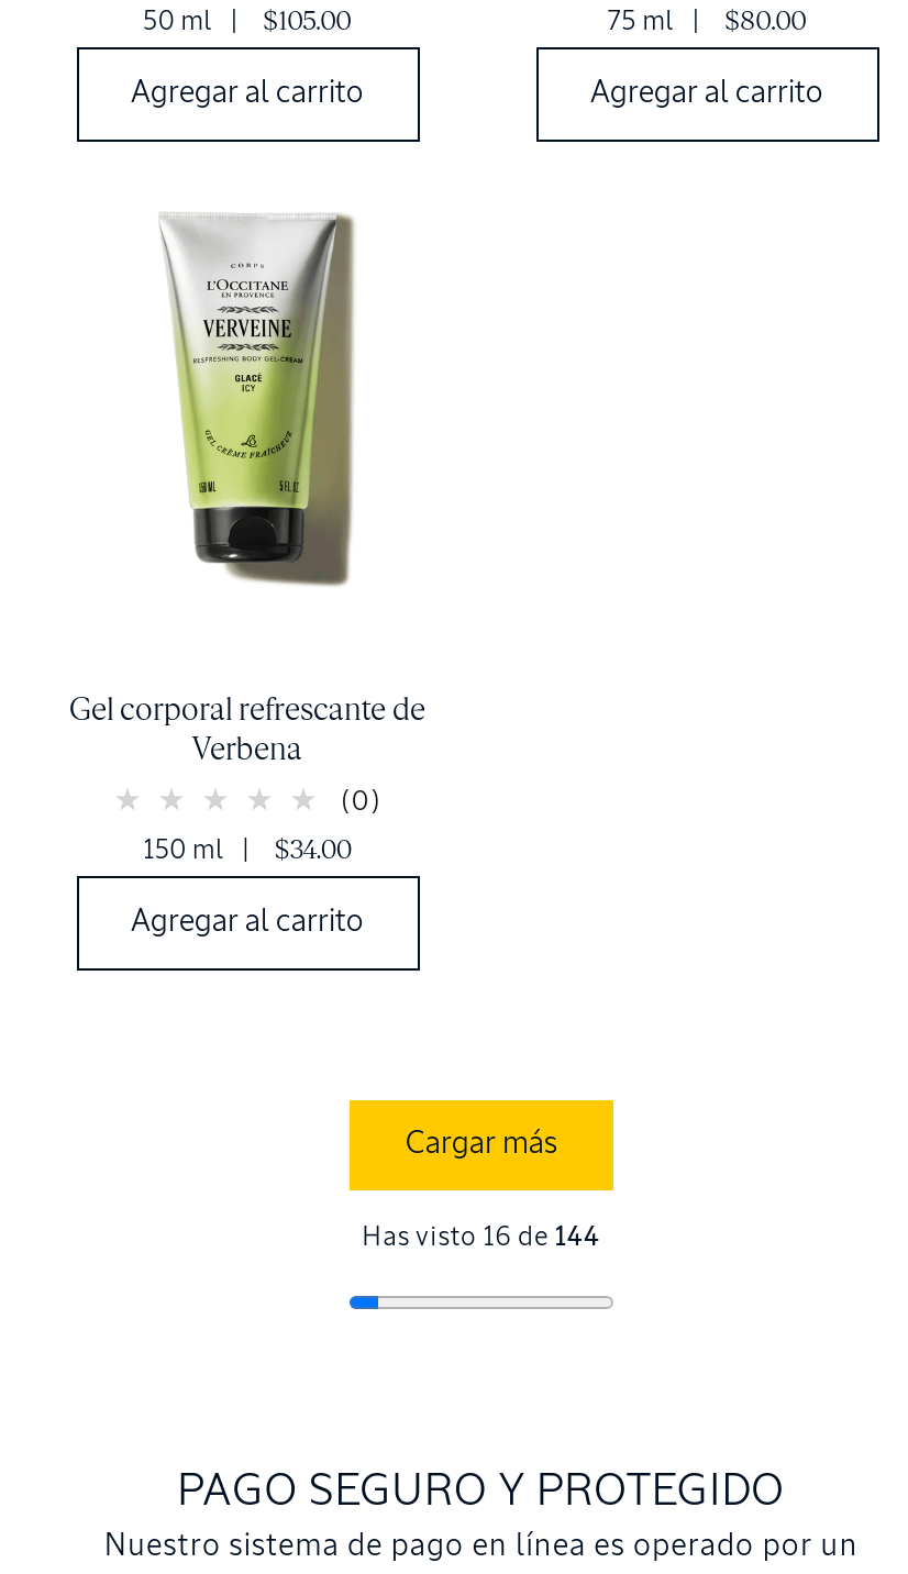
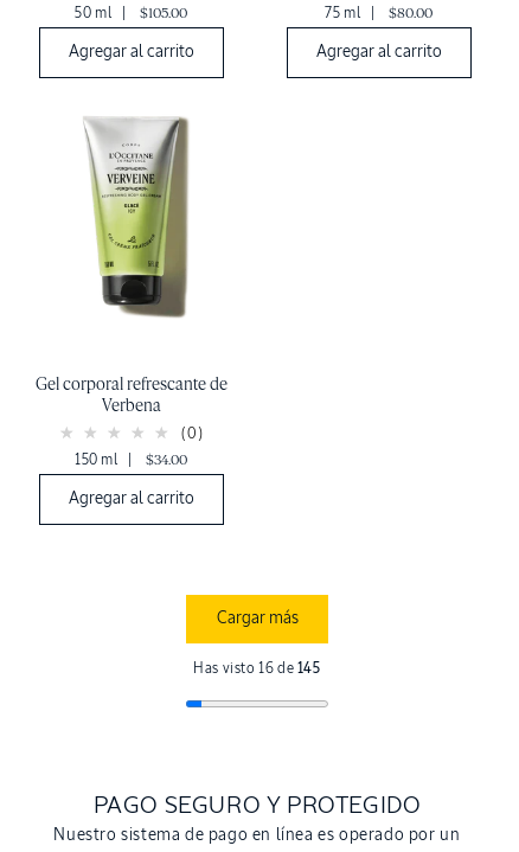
- Has visto 16 de 144
+ Has visto 16 de 145
